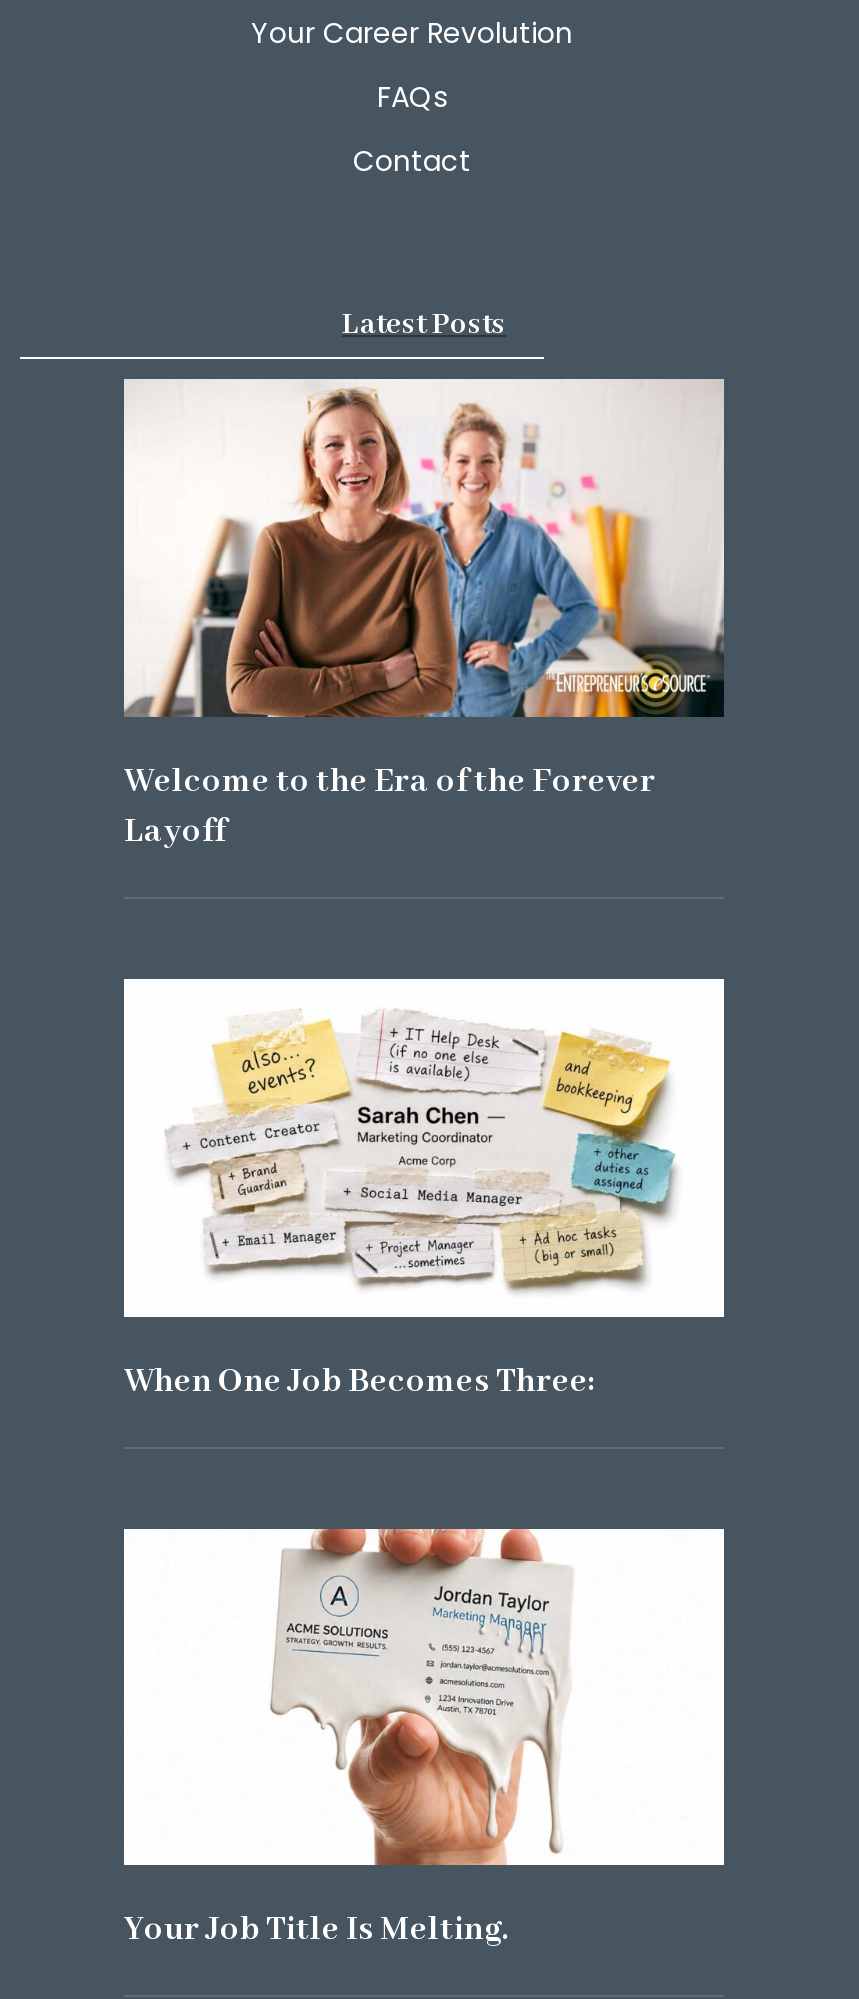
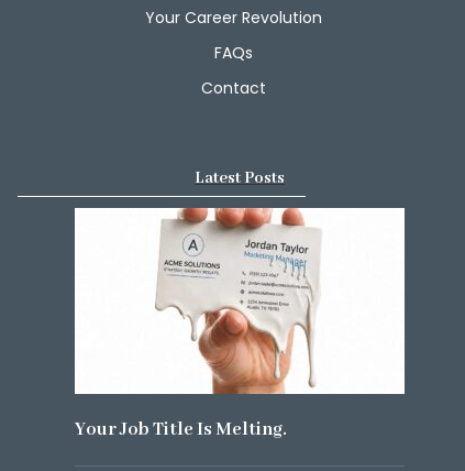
- [image]
- Welcome to the Era of the Forever
- Layoff

- [image]
- When One Job Becomes Three:
